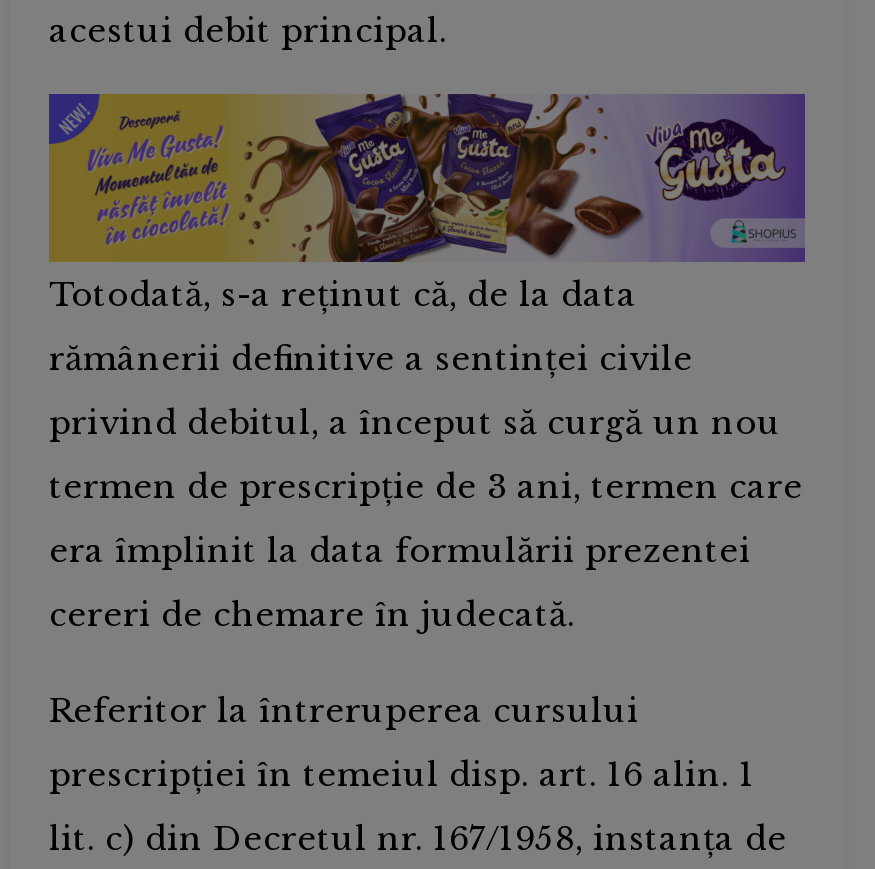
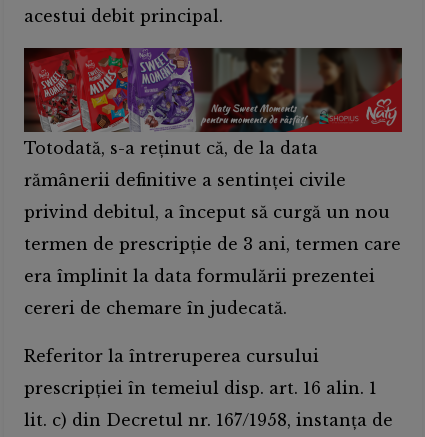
- [image]
+ [image]
